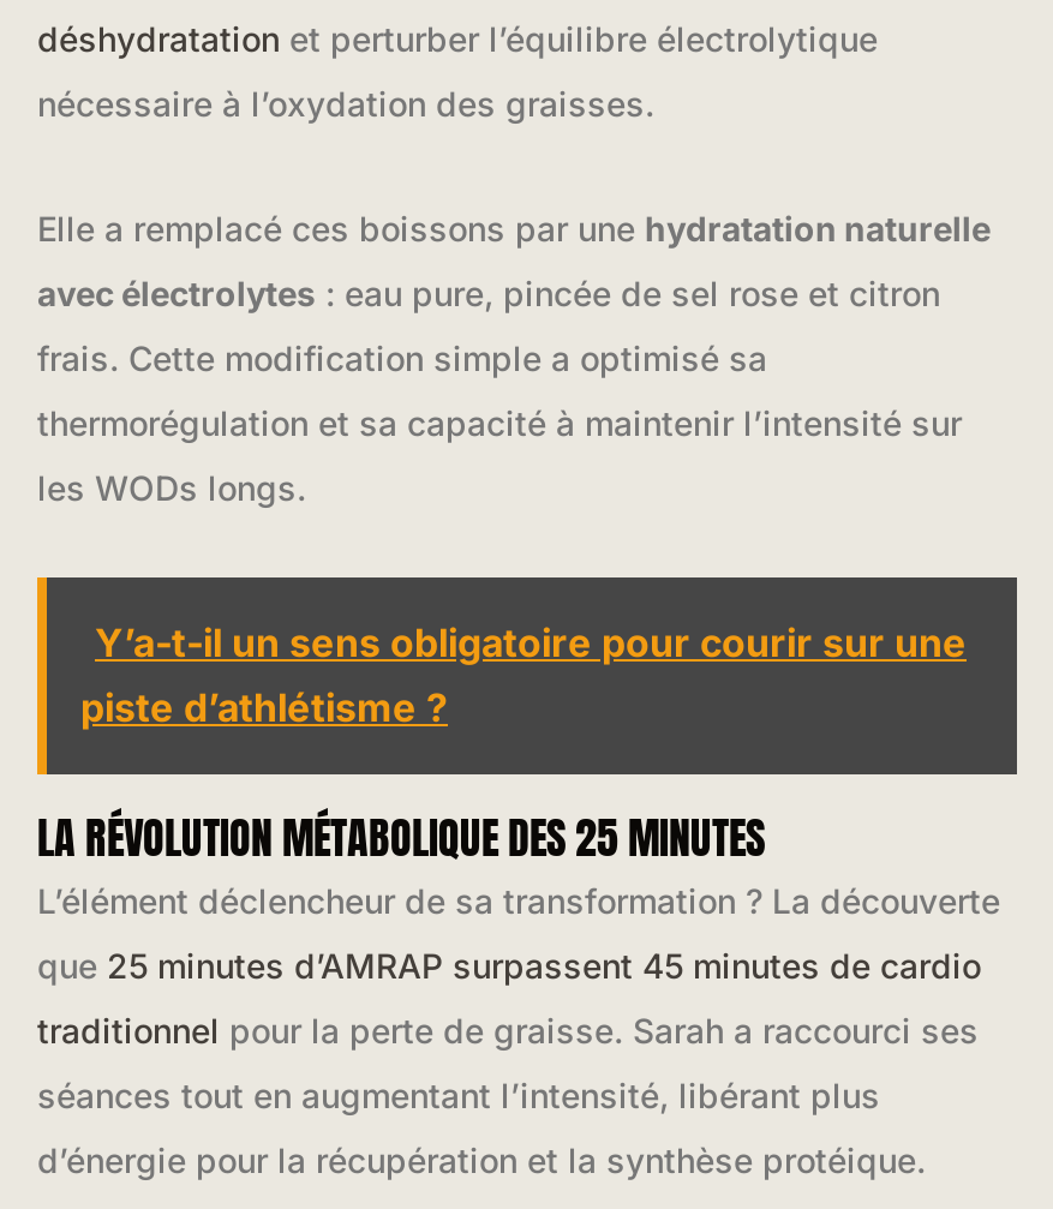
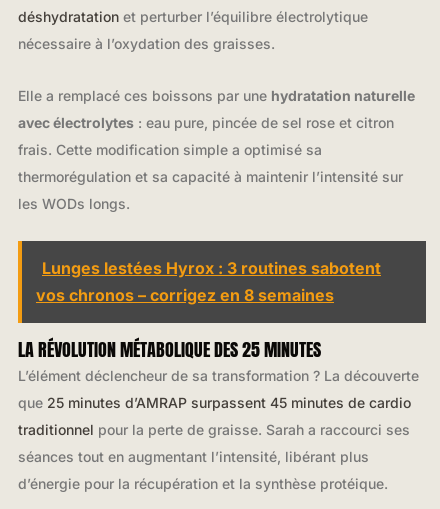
- Y’a-t-il un sens obligatoire pour courir sur une
- piste d’athlétisme ?
+ Lunges lestées Hyrox : 3 routines sabotent
+ vos chronos – corrigez en 8 semaines
